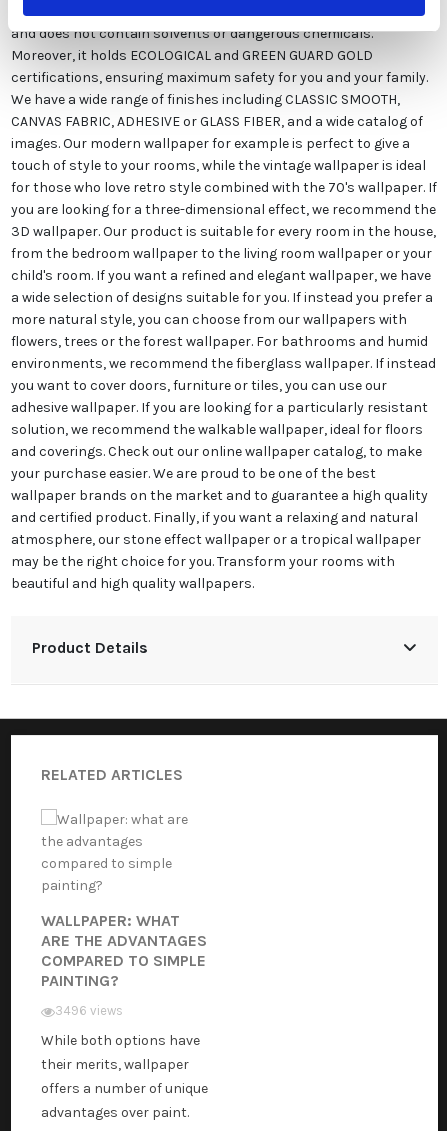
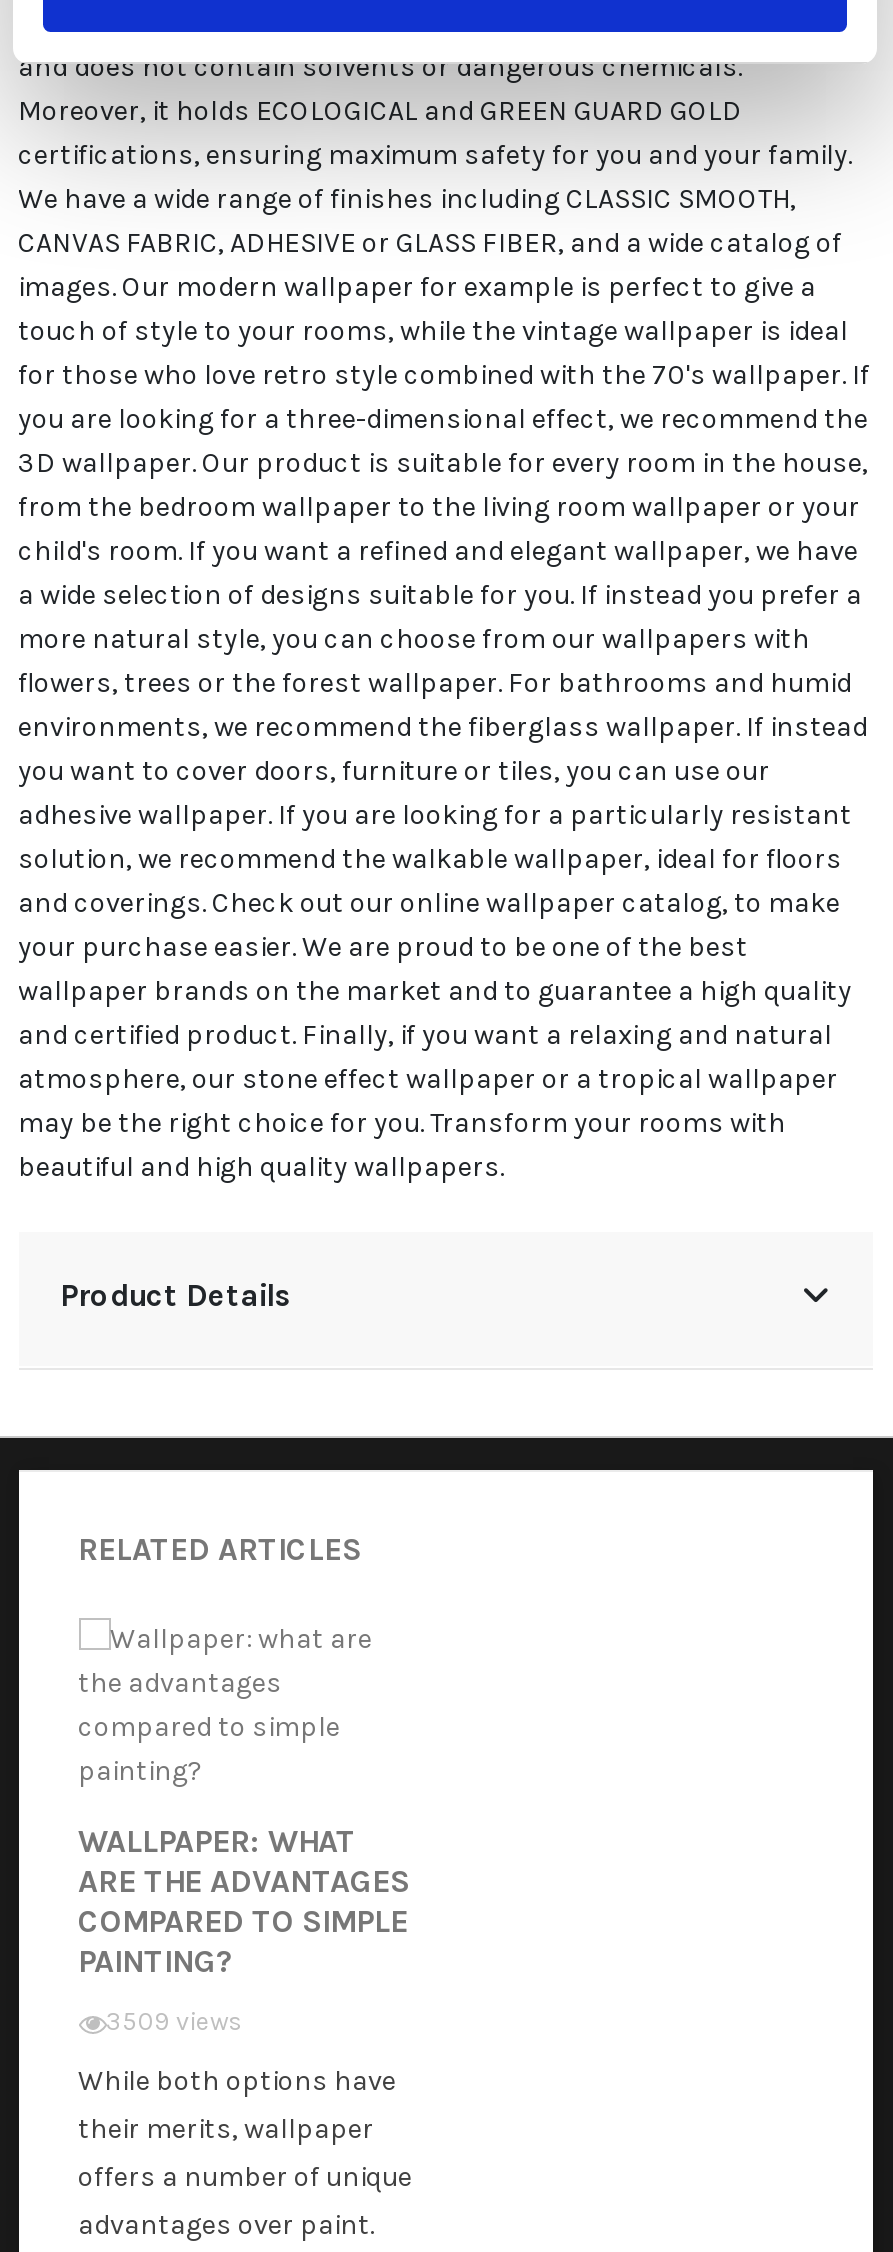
- 3496 views
+ 3509 views
